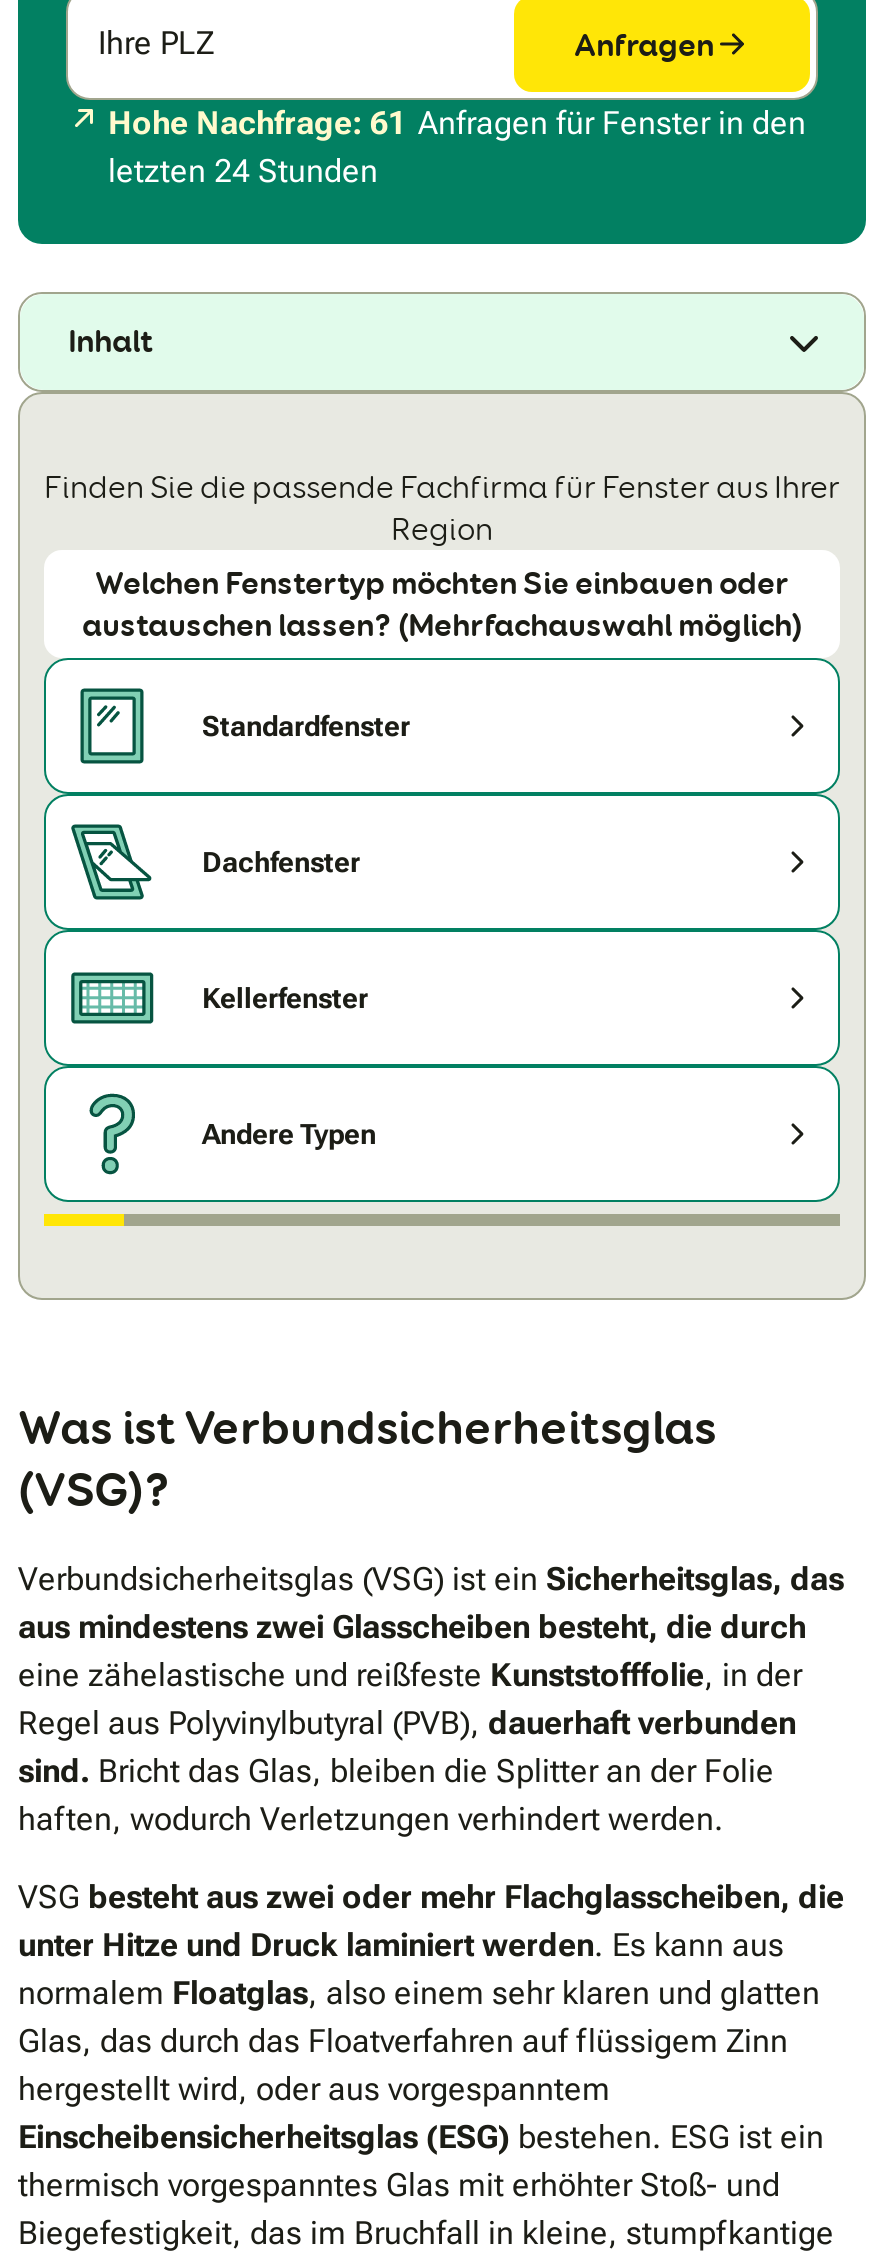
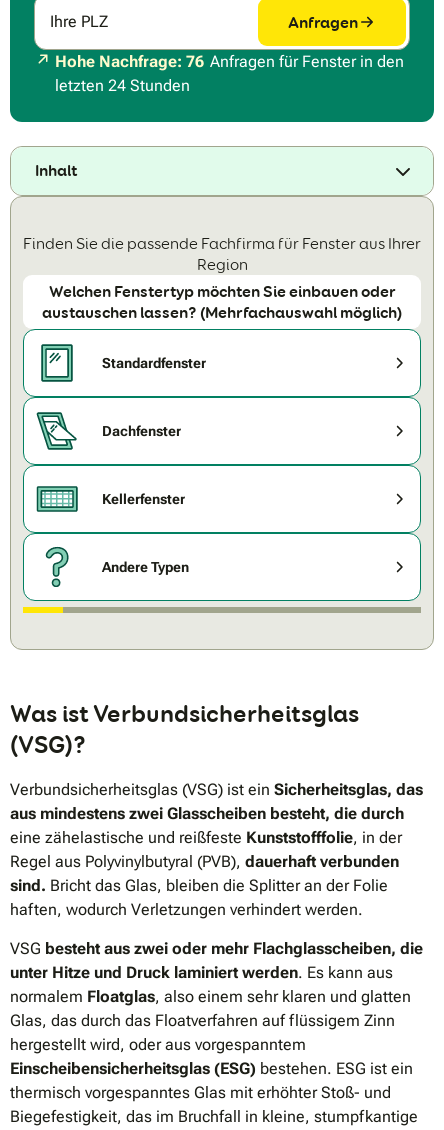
- Hohe Nachfrage: 61 Anfragen für Fenster in den
+ Hohe Nachfrage: 76 Anfragen für Fenster in den
